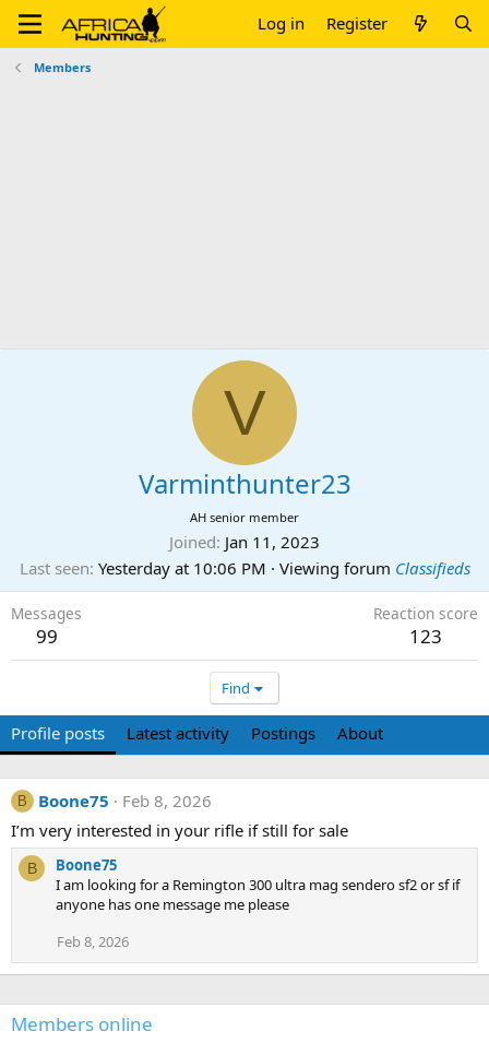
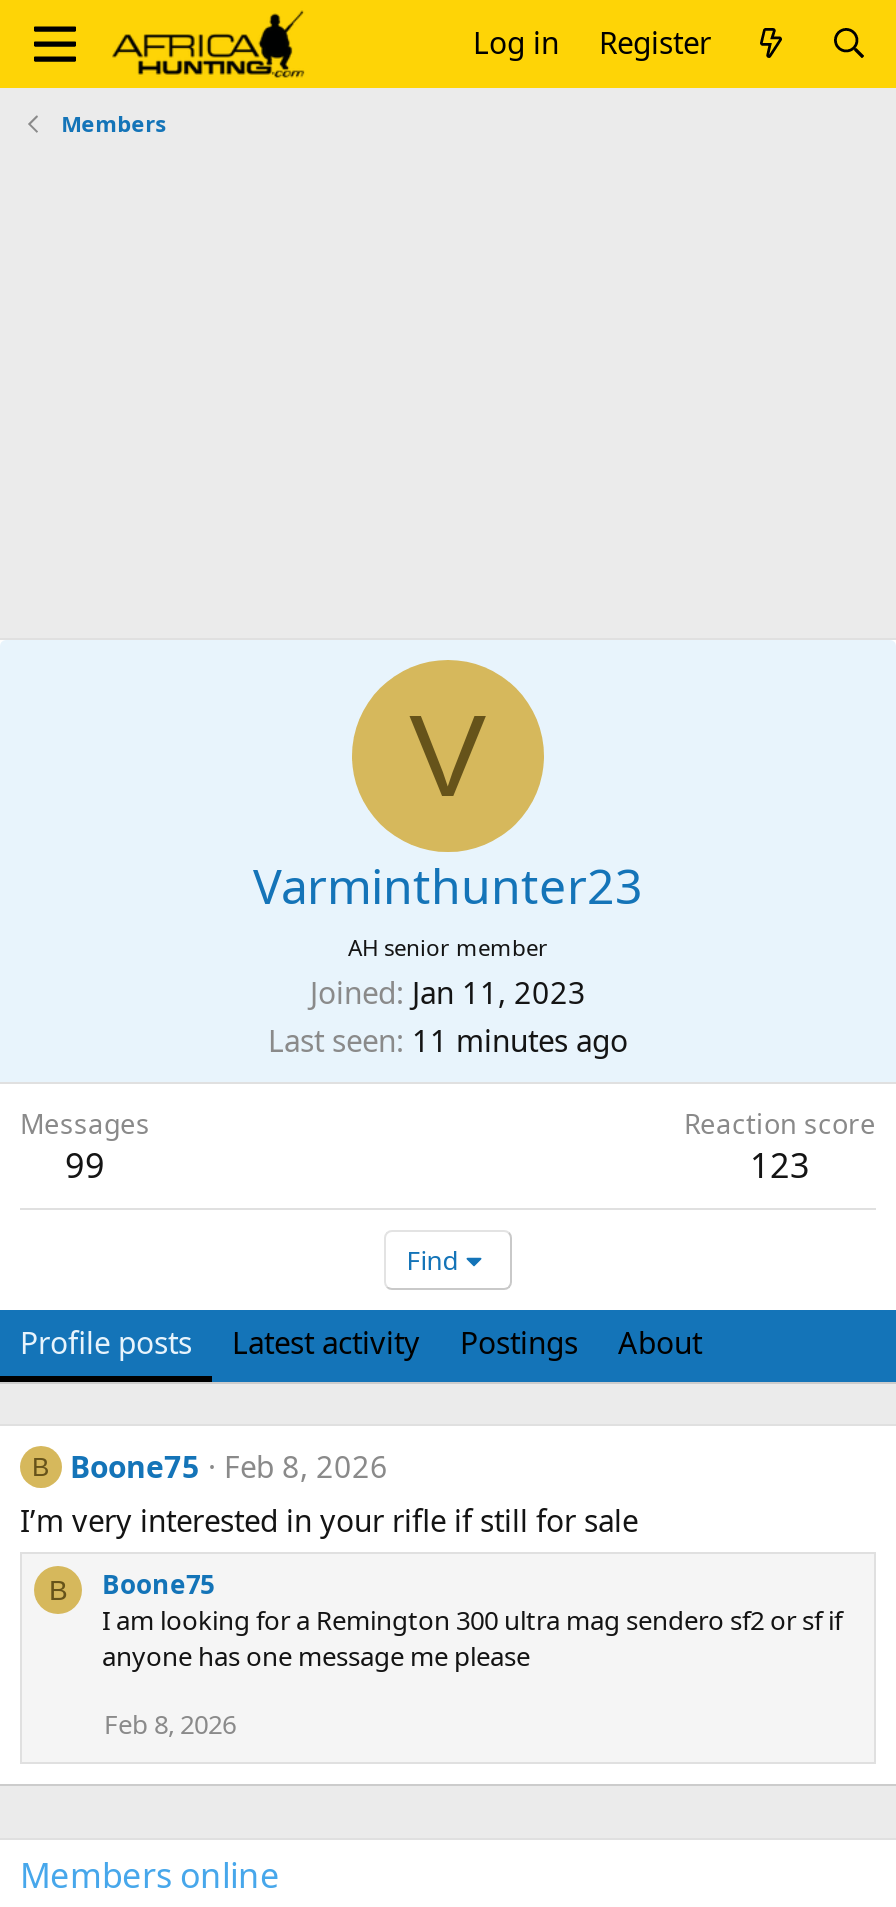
- Last seen Yesterday at 10:06 PM · Viewing forum Classifieds
+ Last seen 11 minutes ago
